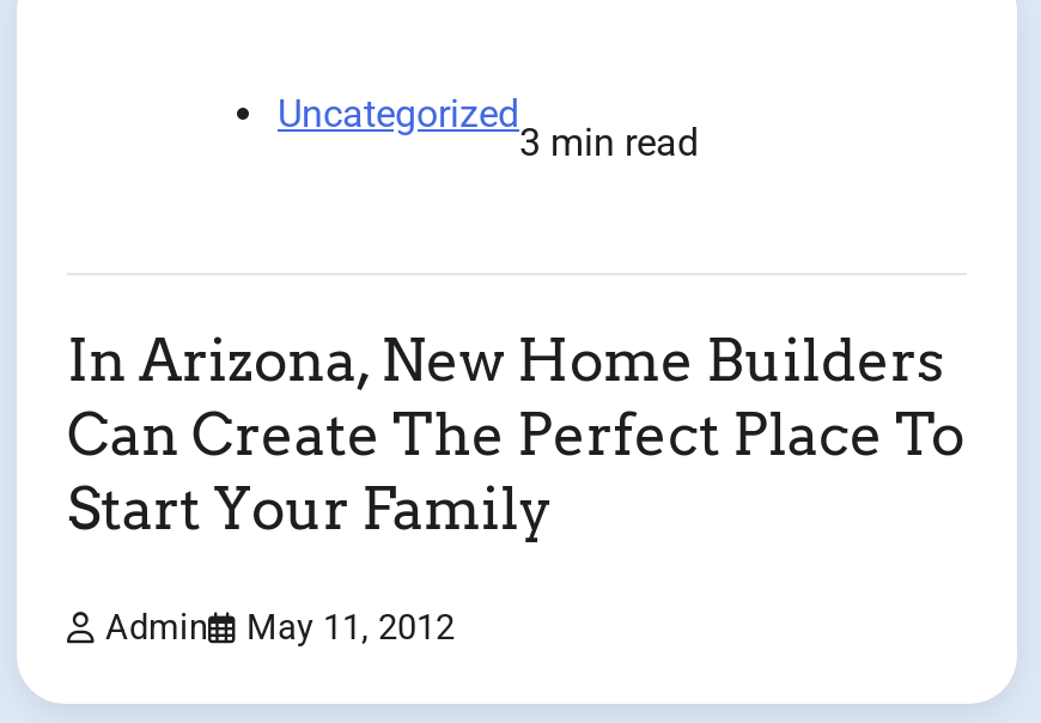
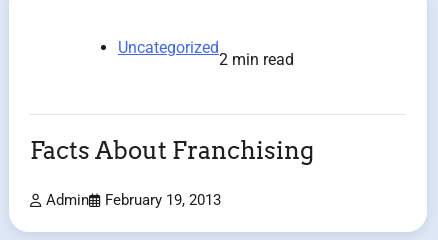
- 3 min read
+ 2 min read

- In Arizona, New Home Builders
- Can Create The Perfect Place To
- Start Your Family
+ Facts About Franchising

- Admin May 11, 2012
+ Admin February 19, 2013
